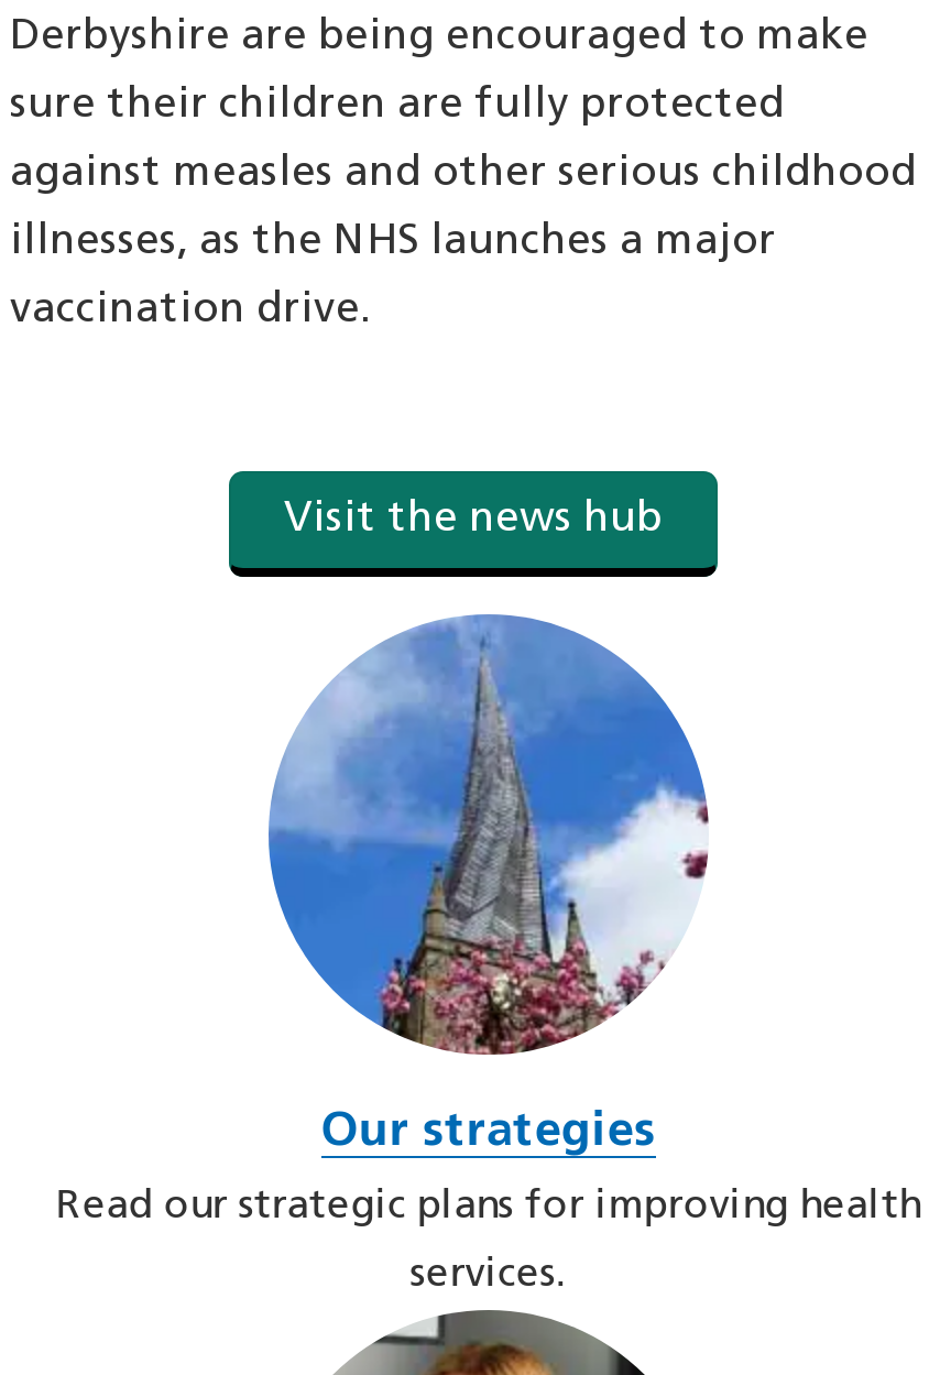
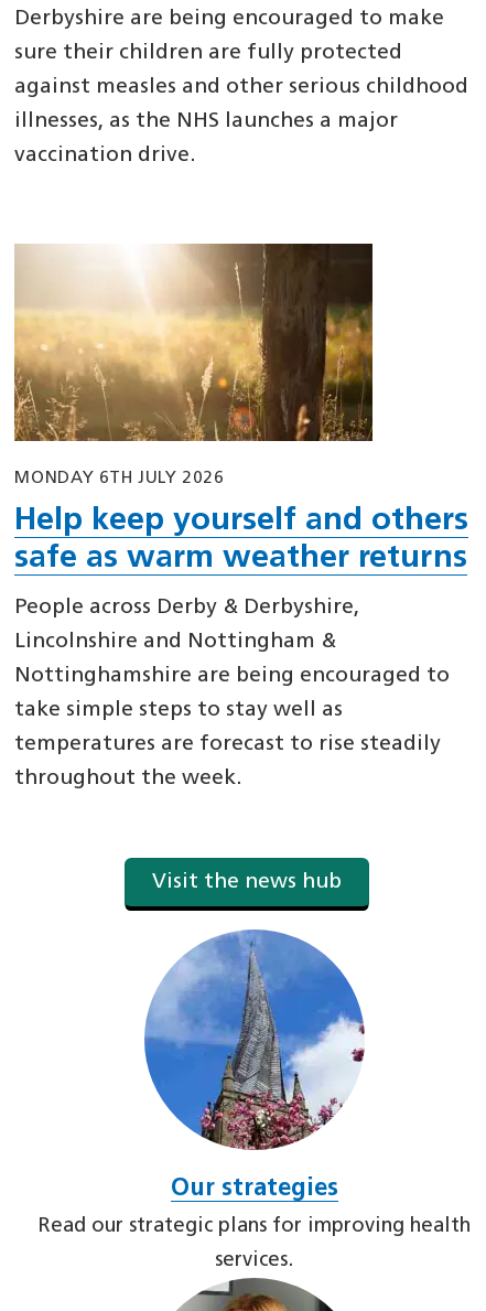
+ [image]
+ MONDAY 6TH JULY 2026
+ Help keep yourself and others
+ safe as warm weather returns
+ People across Derby & Derbyshire,
+ Lincolnshire and Nottingham &
+ Nottinghamshire are being encouraged to
+ take simple steps to stay well as
+ temperatures are forecast to rise steadily
+ throughout the week.
